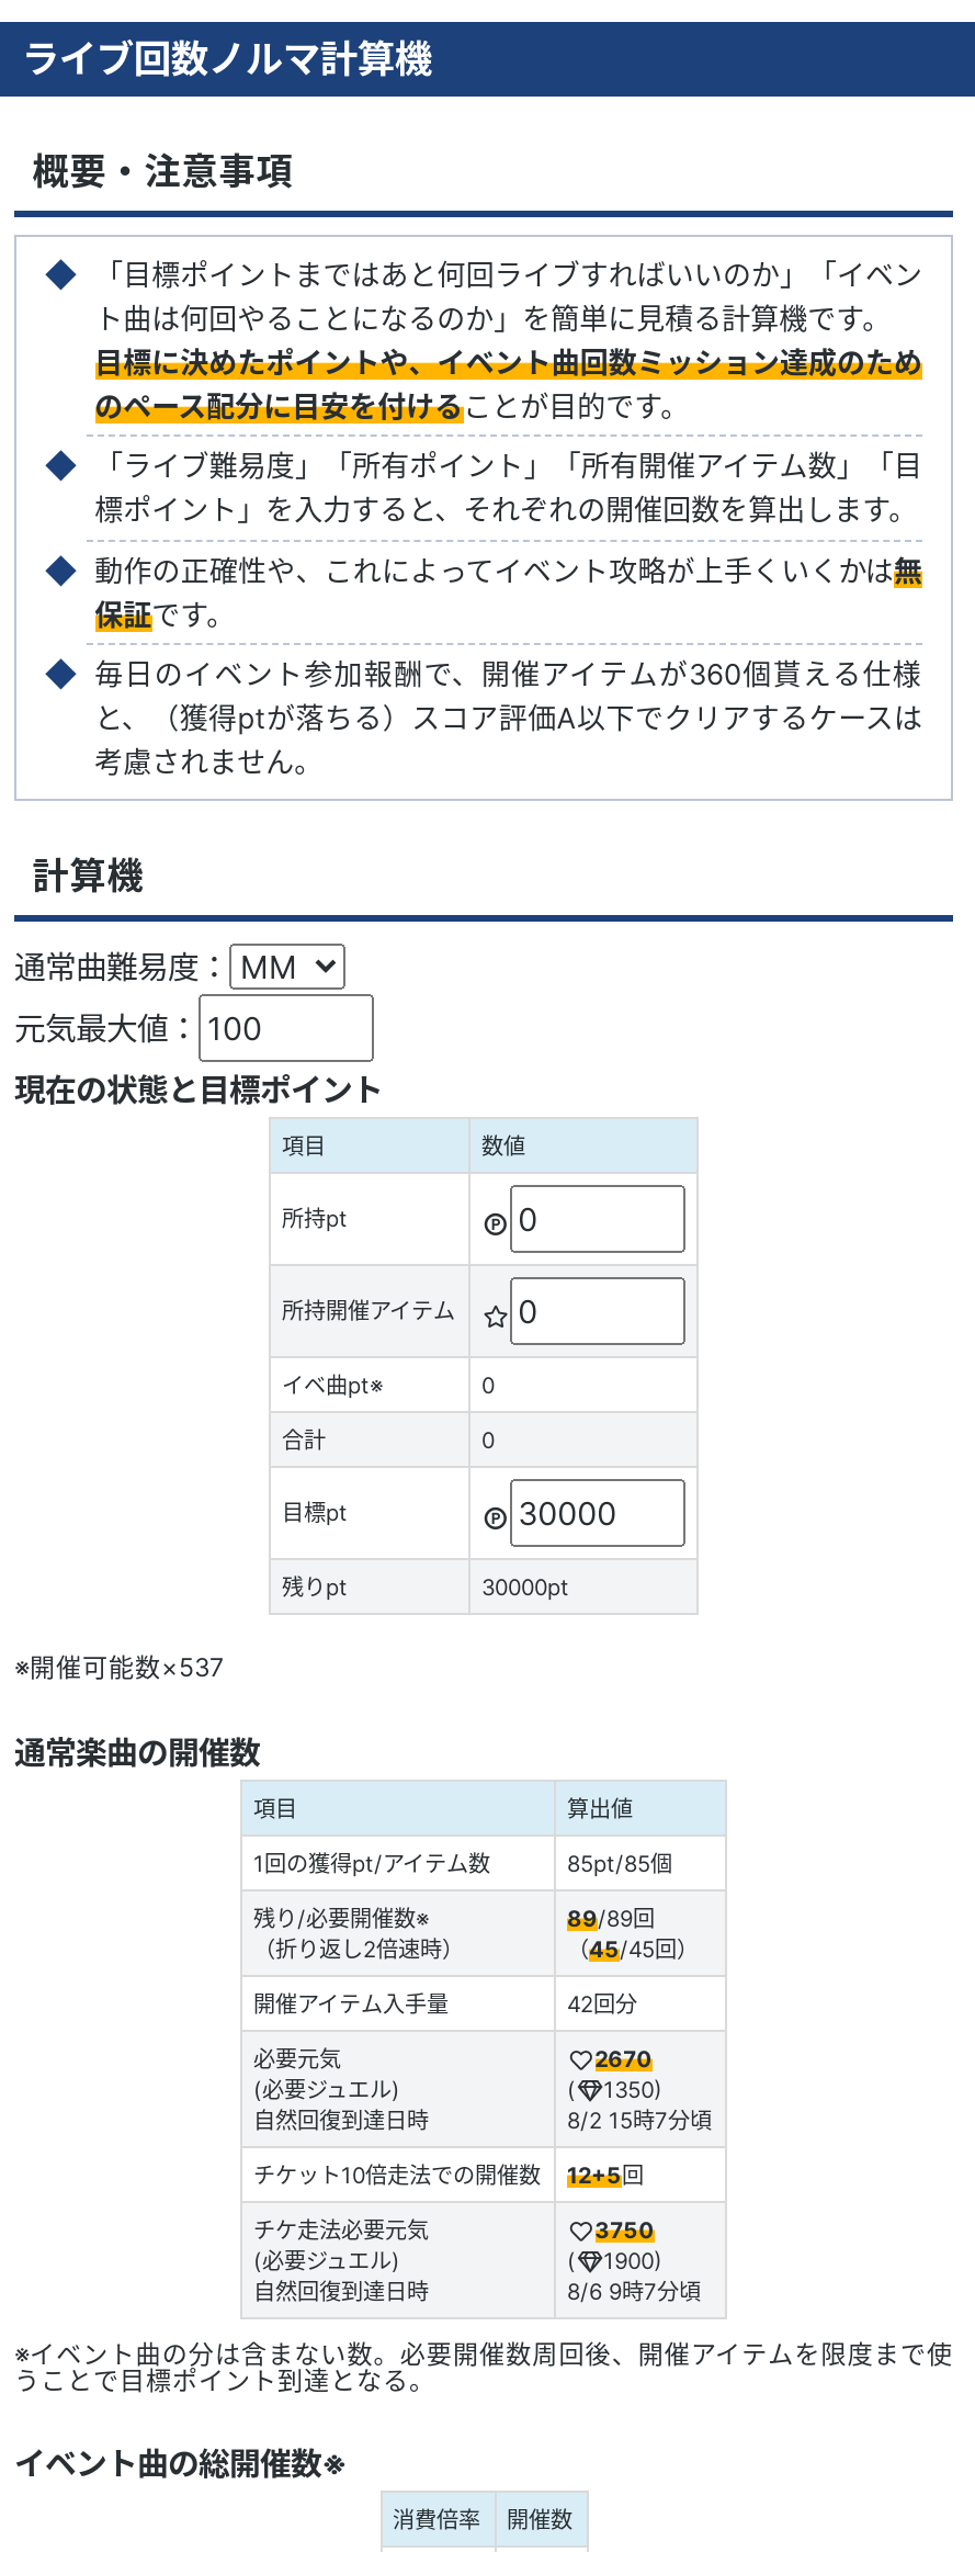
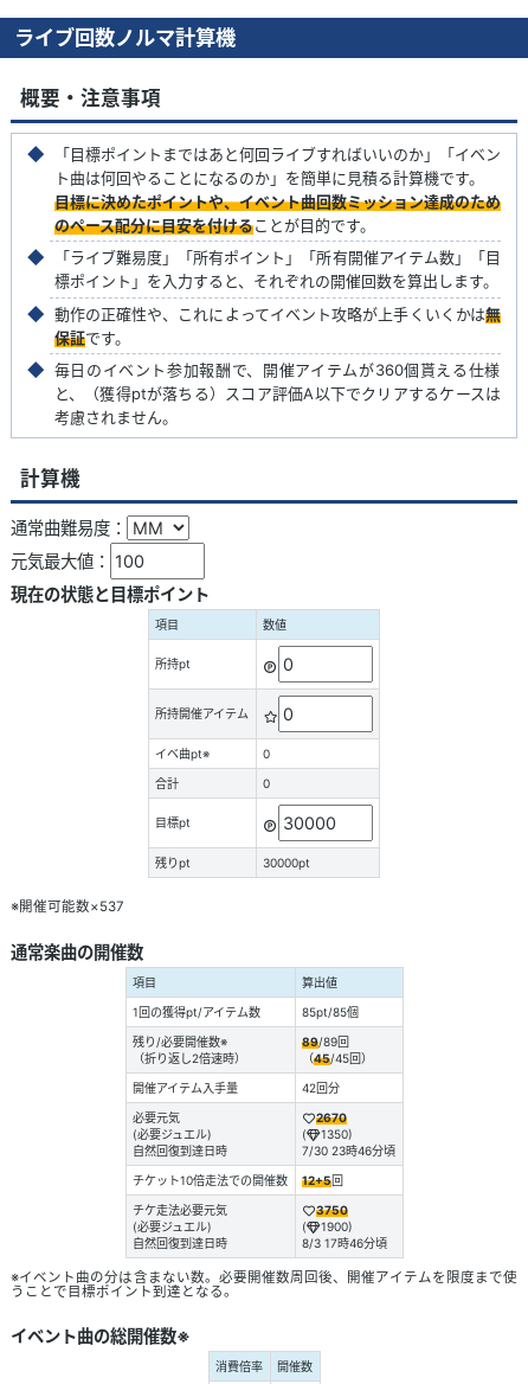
- 8/2 15時7分頃
+ 7/30 23時46分頃

- 8/6 9時7分頃
+ 8/3 17時46分頃
